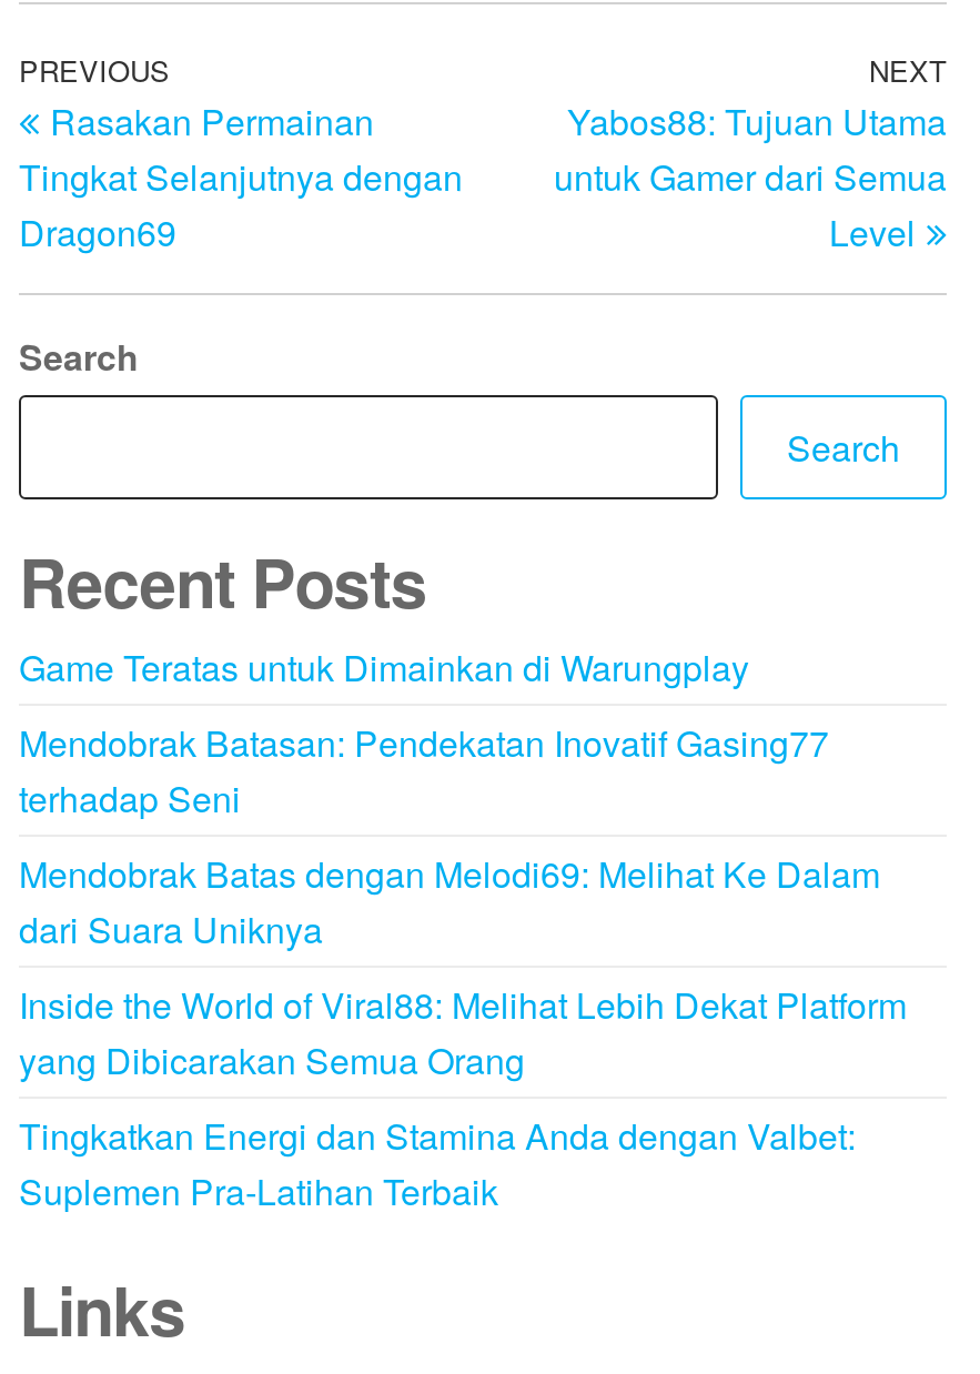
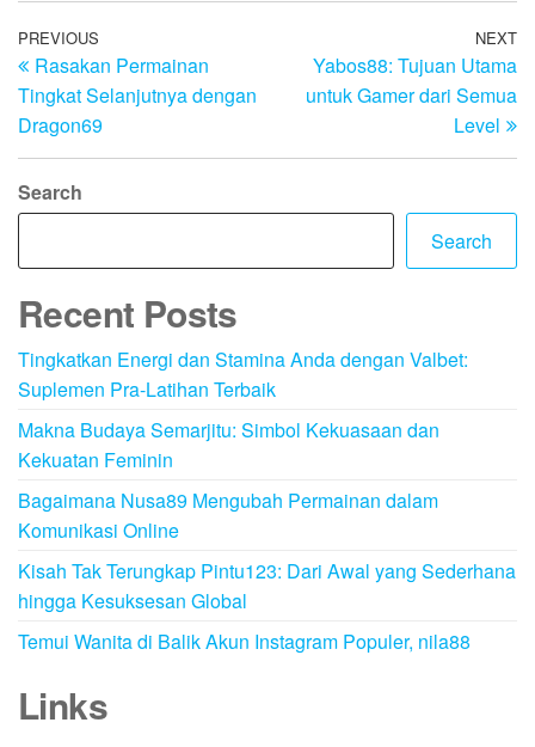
- Game Teratas untuk Dimainkan di Warungplay
- Mendobrak Batasan: Pendekatan Inovatif Gasing77
- terhadap Seni
- Mendobrak Batas dengan Melodi69: Melihat Ke Dalam
- dari Suara Uniknya
- Inside the World of Viral88: Melihat Lebih Dekat Platform
- yang Dibicarakan Semua Orang

moved up: Tingkatkan Energi dan Stamina Anda dengan Valbet: | Suplemen Pra-Latihan Terbaik

+ Makna Budaya Semarjitu: Simbol Kekuasaan dan
+ Kekuatan Feminin
+ Bagaimana Nusa89 Mengubah Permainan dalam
+ Komunikasi Online
+ Kisah Tak Terungkap Pintu123: Dari Awal yang Sederhana
+ hingga Kesuksesan Global
+ Temui Wanita di Balik Akun Instagram Populer, nila88
